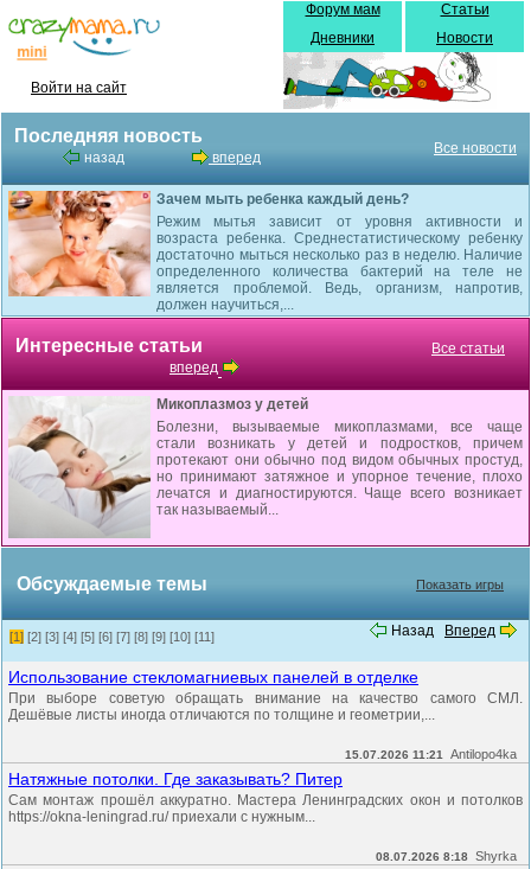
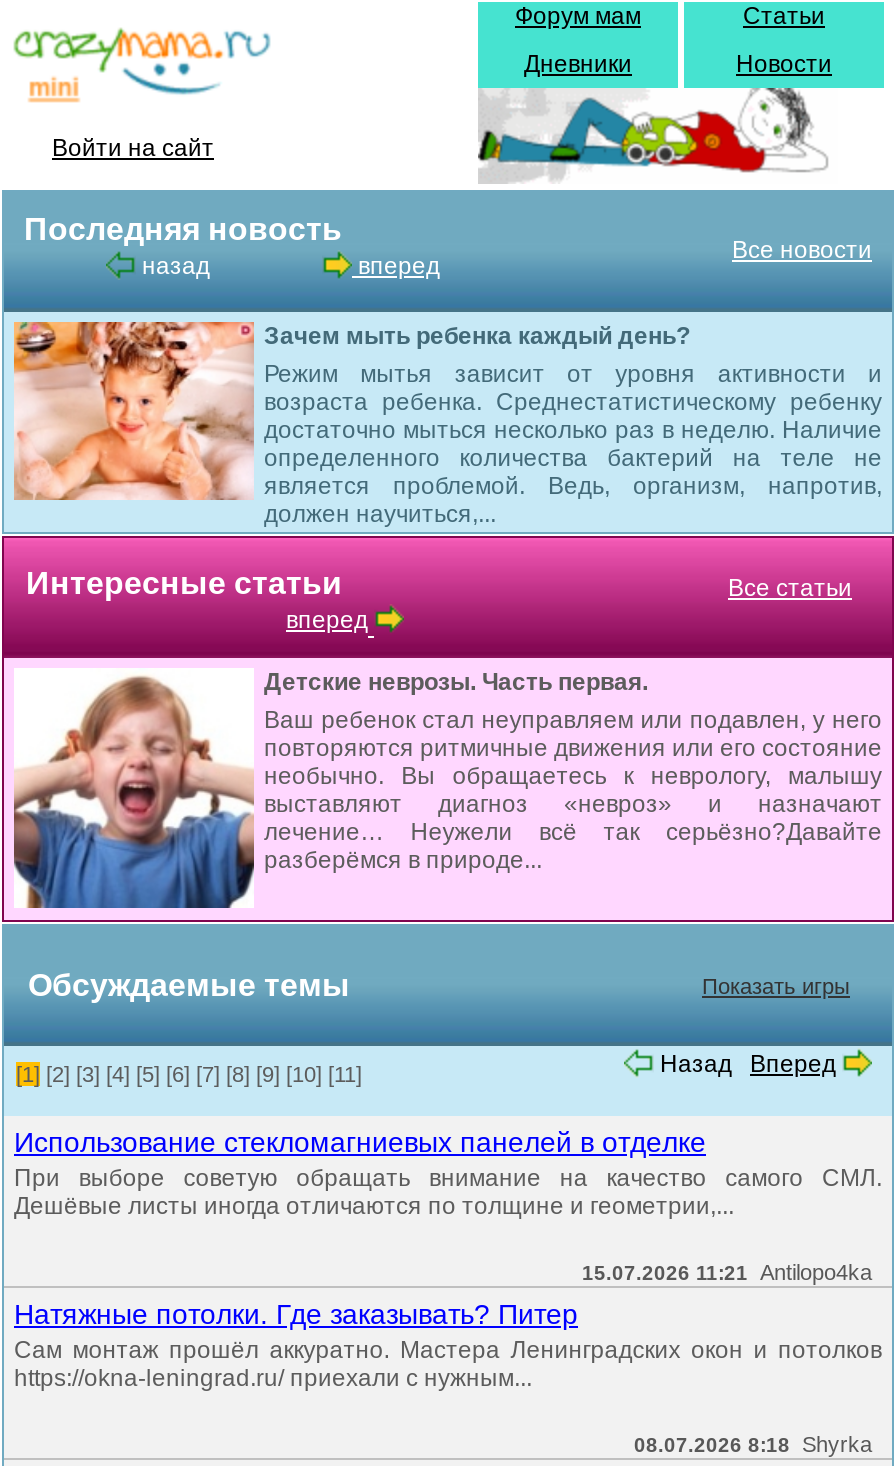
- [image]
- Микоплазмоз у детей
- Болезни, вызываемые микоплазмами, все чаще
- стали возникать у детей и подростков, причем
- протекают они обычно под видом обычных простуд,
- но принимают затяжное и упорное течение, плохо
- лечатся и диагностируются. Чаще всего возникает
- так называемый...
+ [image]
+ Детские неврозы. Часть первая.
+ Ваш ребенок стал неуправляем или подавлен, у него
+ повторяются ритмичные движения или его состояние
+ необычно. Вы обращаетесь к неврологу, малышу
+ выставляют диагноз «невроз» и назначают
+ лечение… Неужели всё так серьёзно?Давайте
+ разберёмся в природе...
